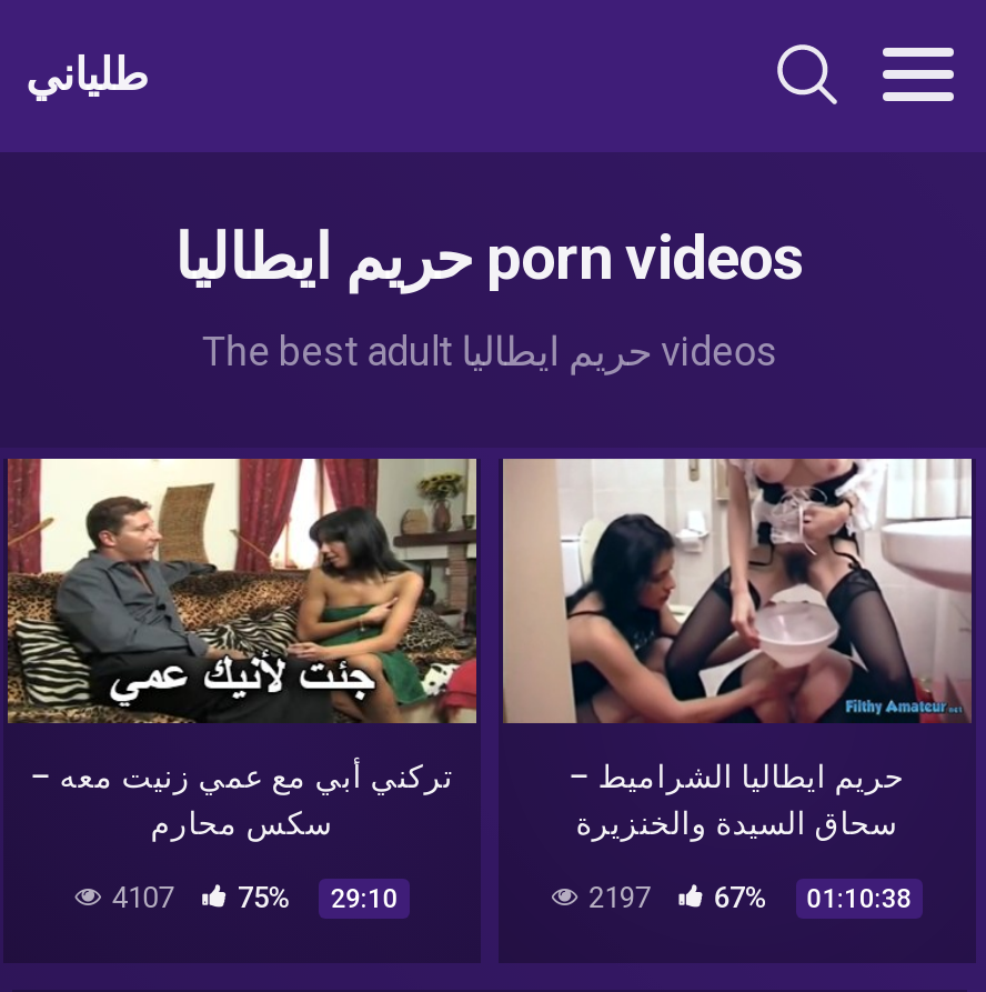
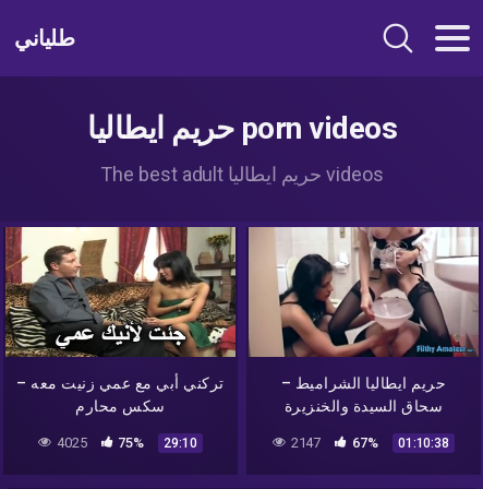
- 4107 75% 29:10
+ 4025 75% 29:10

- 2197 67% 01:10:38
+ 2147 67% 01:10:38
